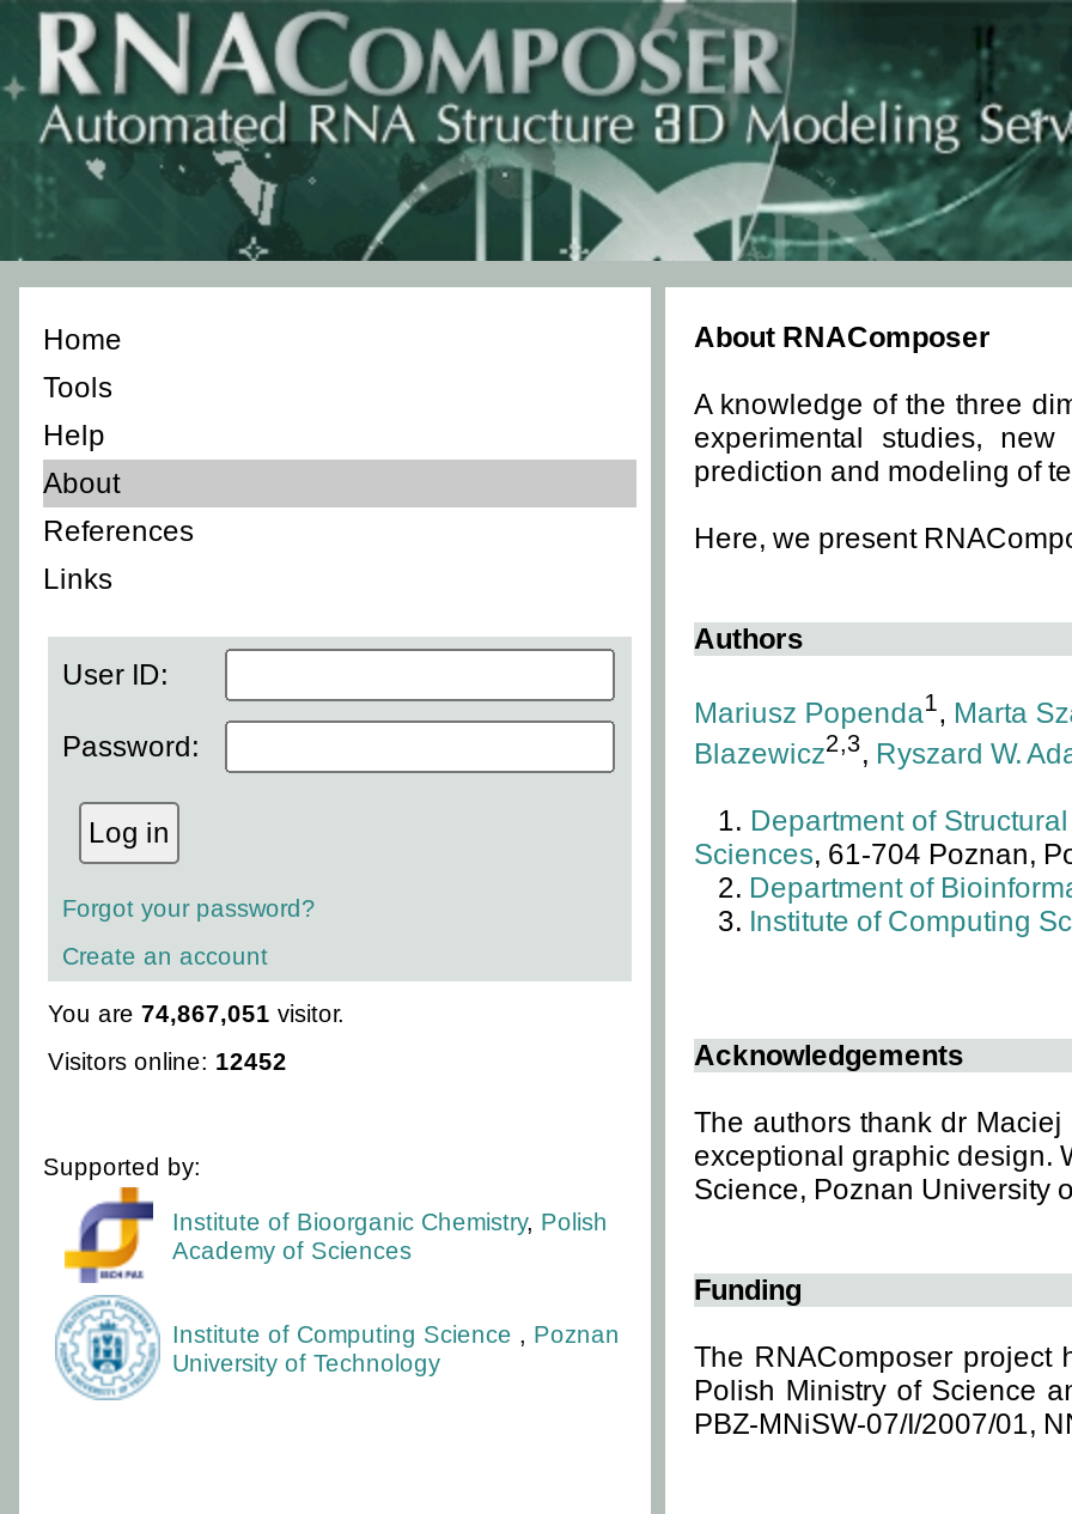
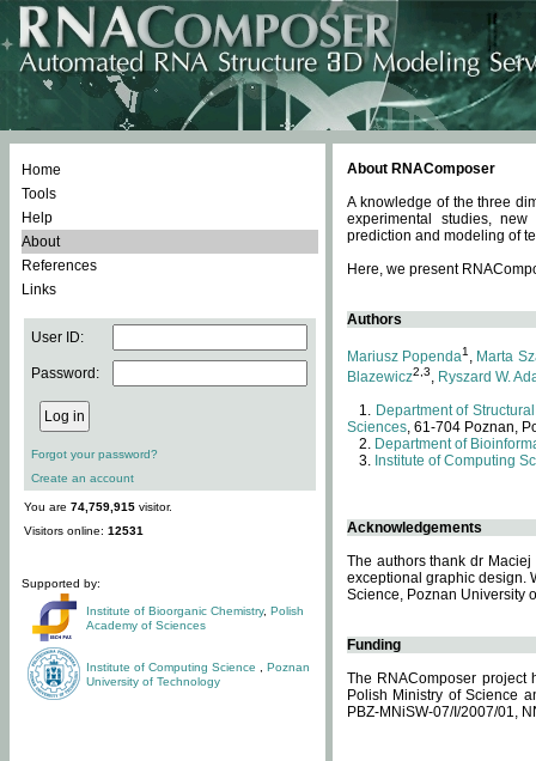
- You are 74,867,051 visitor.
+ You are 74,759,915 visitor.

- Visitors online: 12452
+ Visitors online: 12531
